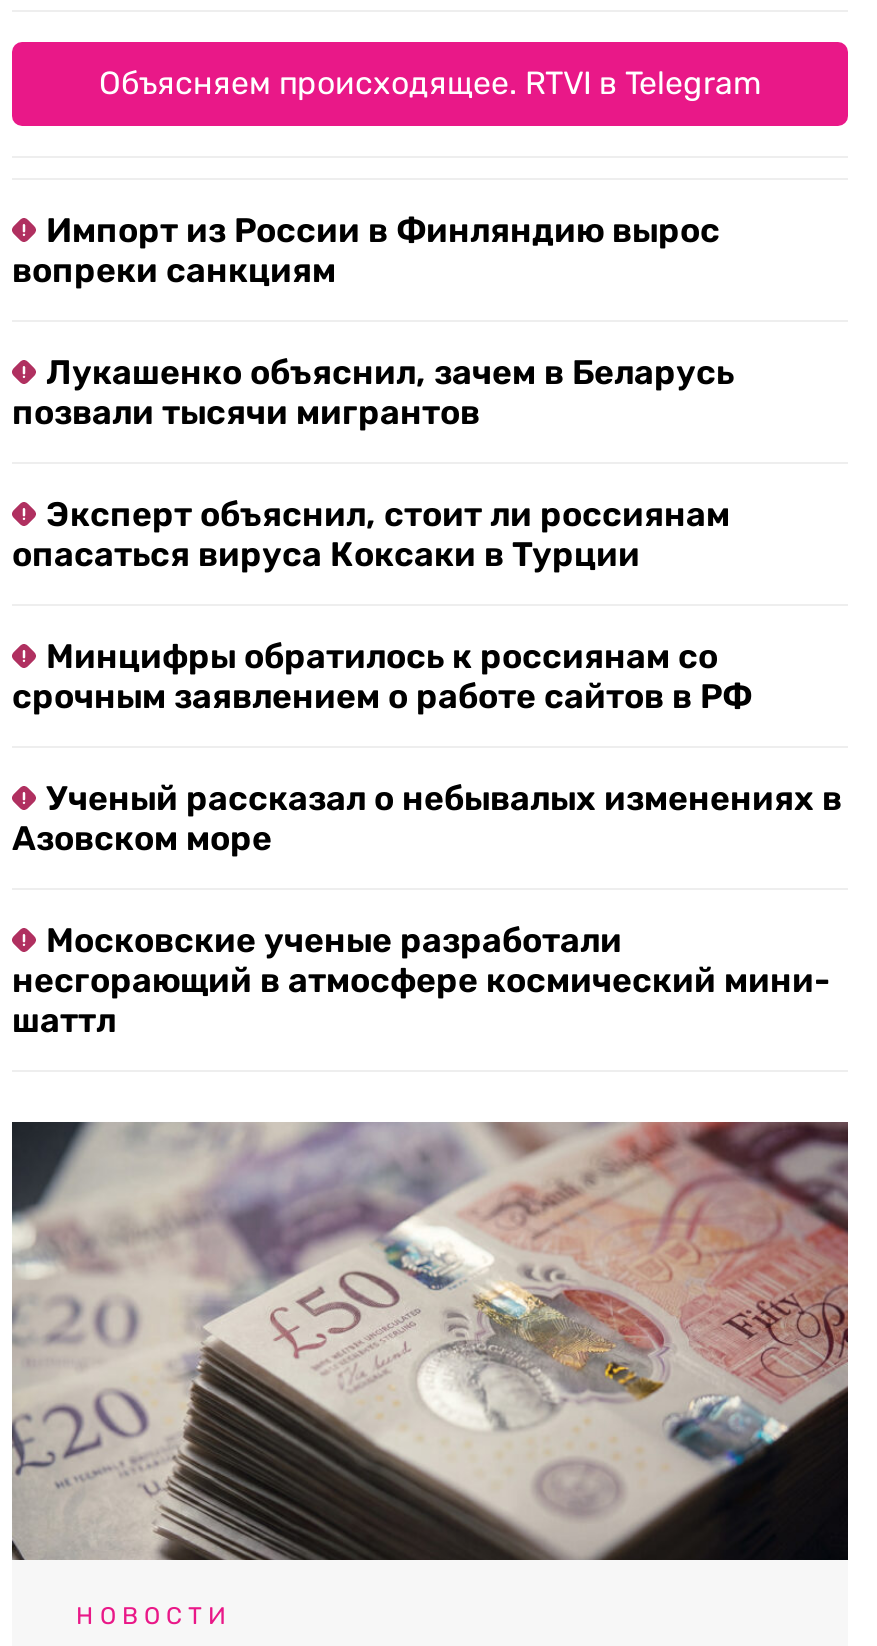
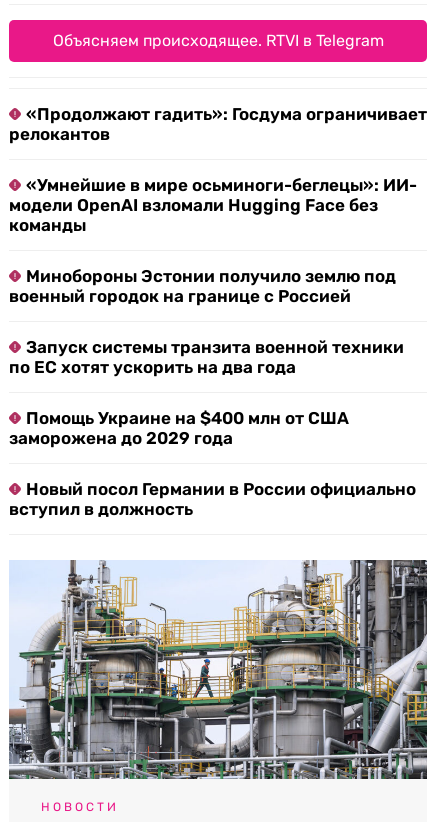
- Импорт из России в Финляндию вырос
- вопреки санкциям
+ «Продолжают гадить»: Госдума ограничивает
+ релокантов

- Лукашенко объяснил, зачем в Беларусь
- позвали тысячи мигрантов
+ «Умнейшие в мире осьминоги-беглецы»: ИИ-
+ модели OpenAI взломали Hugging Face без
+ команды

- Эксперт объяснил, стоит ли россиянам
- опасаться вируса Коксаки в Турции
+ Минобороны Эстонии получило землю под
+ военный городок на границе с Россией

- Минцифры обратилось к россиянам со
- срочным заявлением о работе сайтов в РФ
+ Запуск системы транзита военной техники
+ по ЕС хотят ускорить на два года

- Ученый рассказал о небывалых изменениях в
- Азовском море
+ Помощь Украине на $400 млн от США
+ заморожена до 2029 года

- Московские ученые разработали
- несгорающий в атмосфере космический мини-
- шаттл
+ Новый посол Германии в России официально
+ вступил в должность

- [image]
+ [image]
